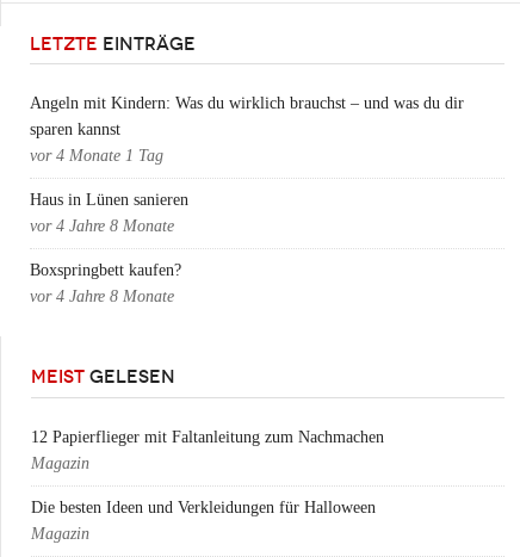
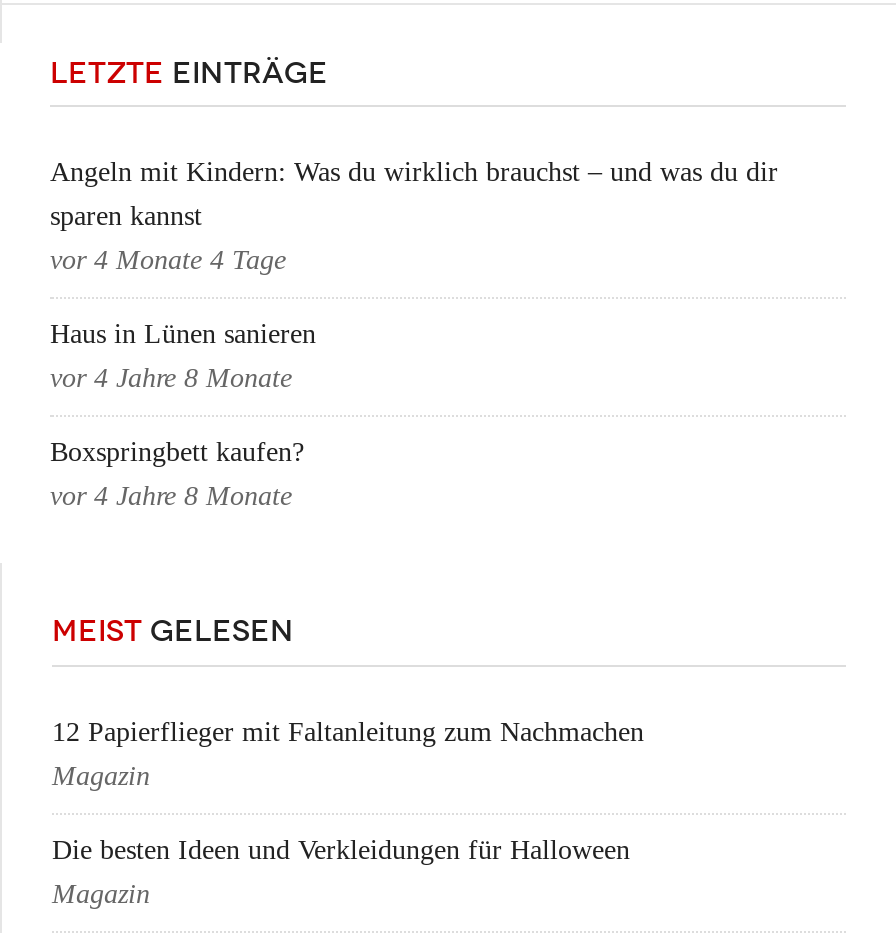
- vor 4 Monate 1 Tag
+ vor 4 Monate 4 Tage
